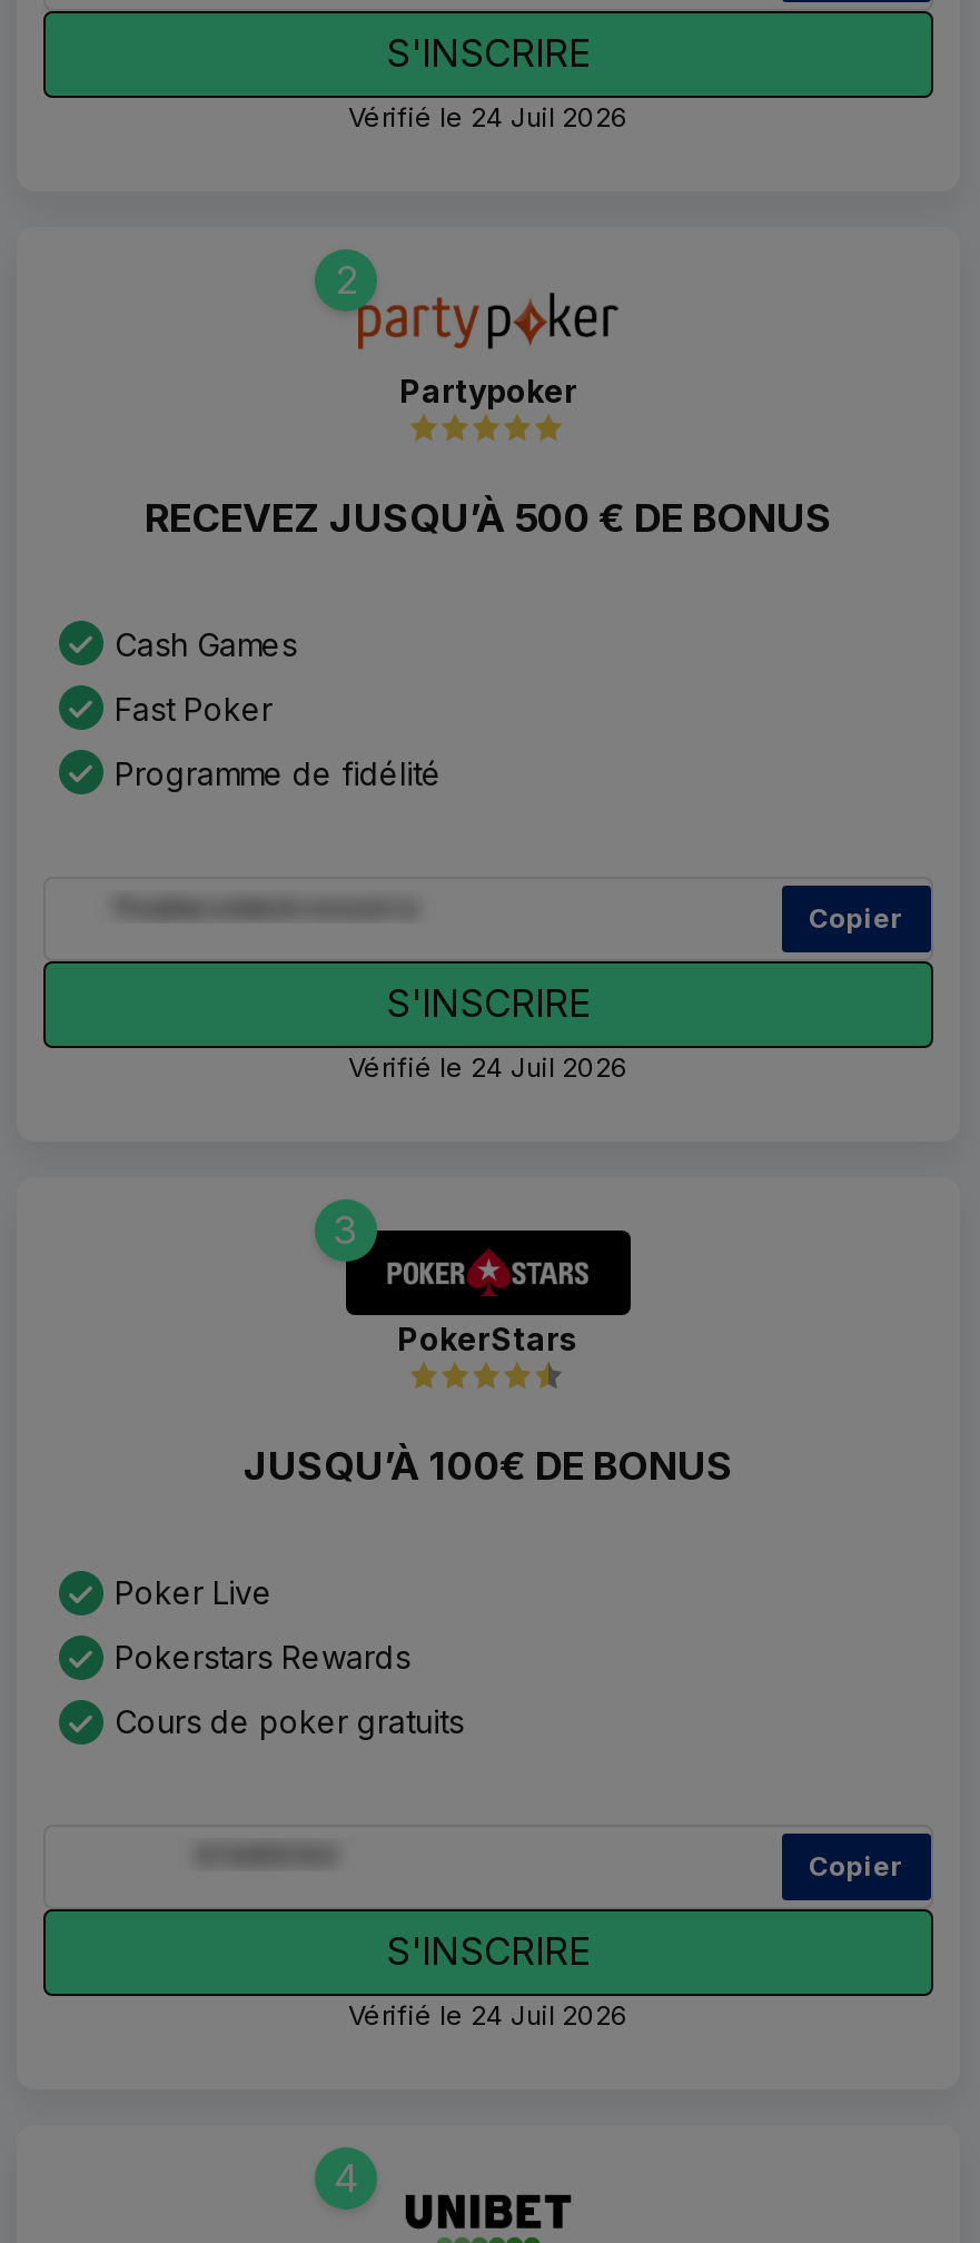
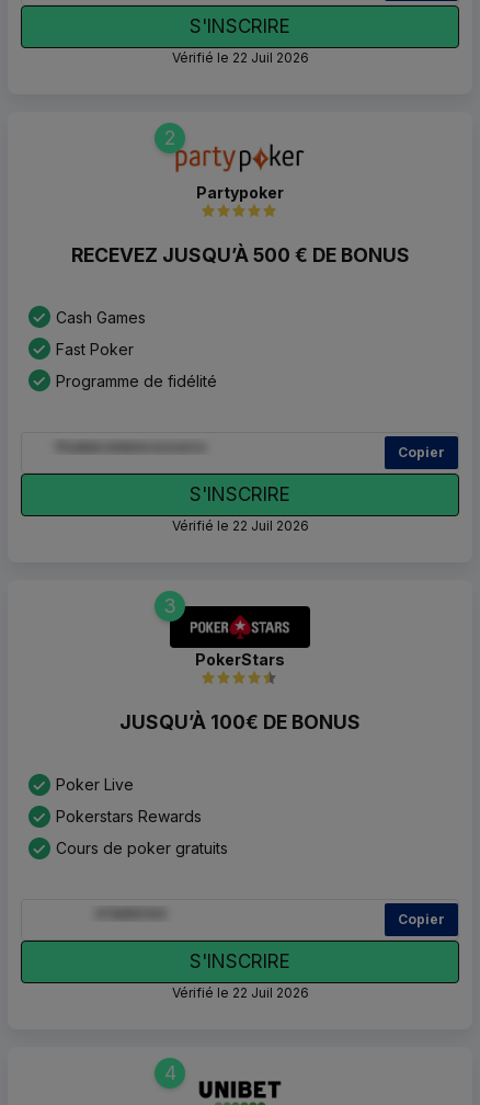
- Vérifié le 24 Juil 2026
+ Vérifié le 22 Juil 2026

- Vérifié le 24 Juil 2026
+ Vérifié le 22 Juil 2026

- Vérifié le 24 Juil 2026
+ Vérifié le 22 Juil 2026
